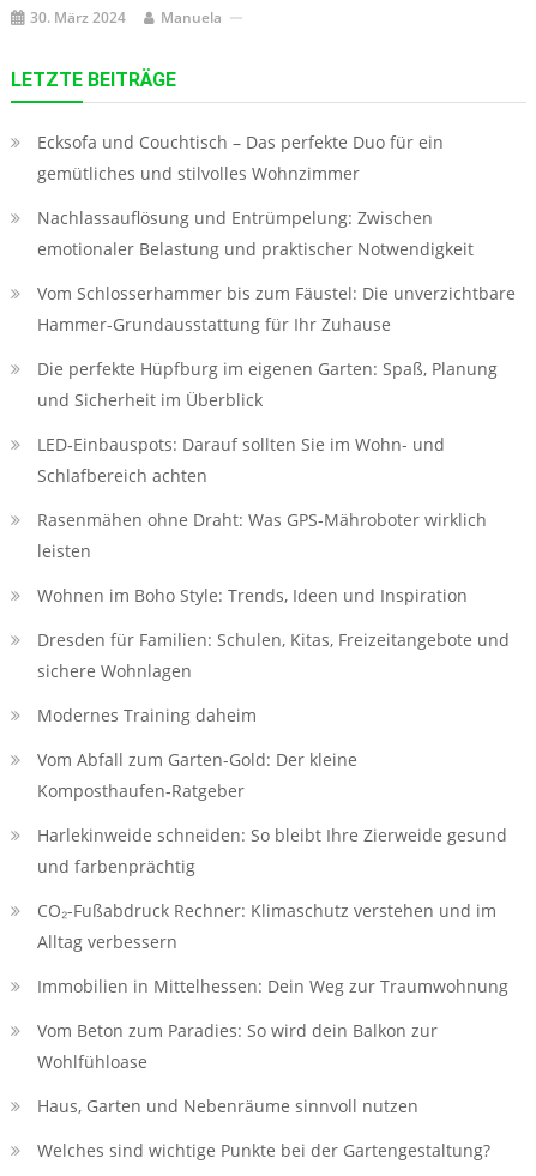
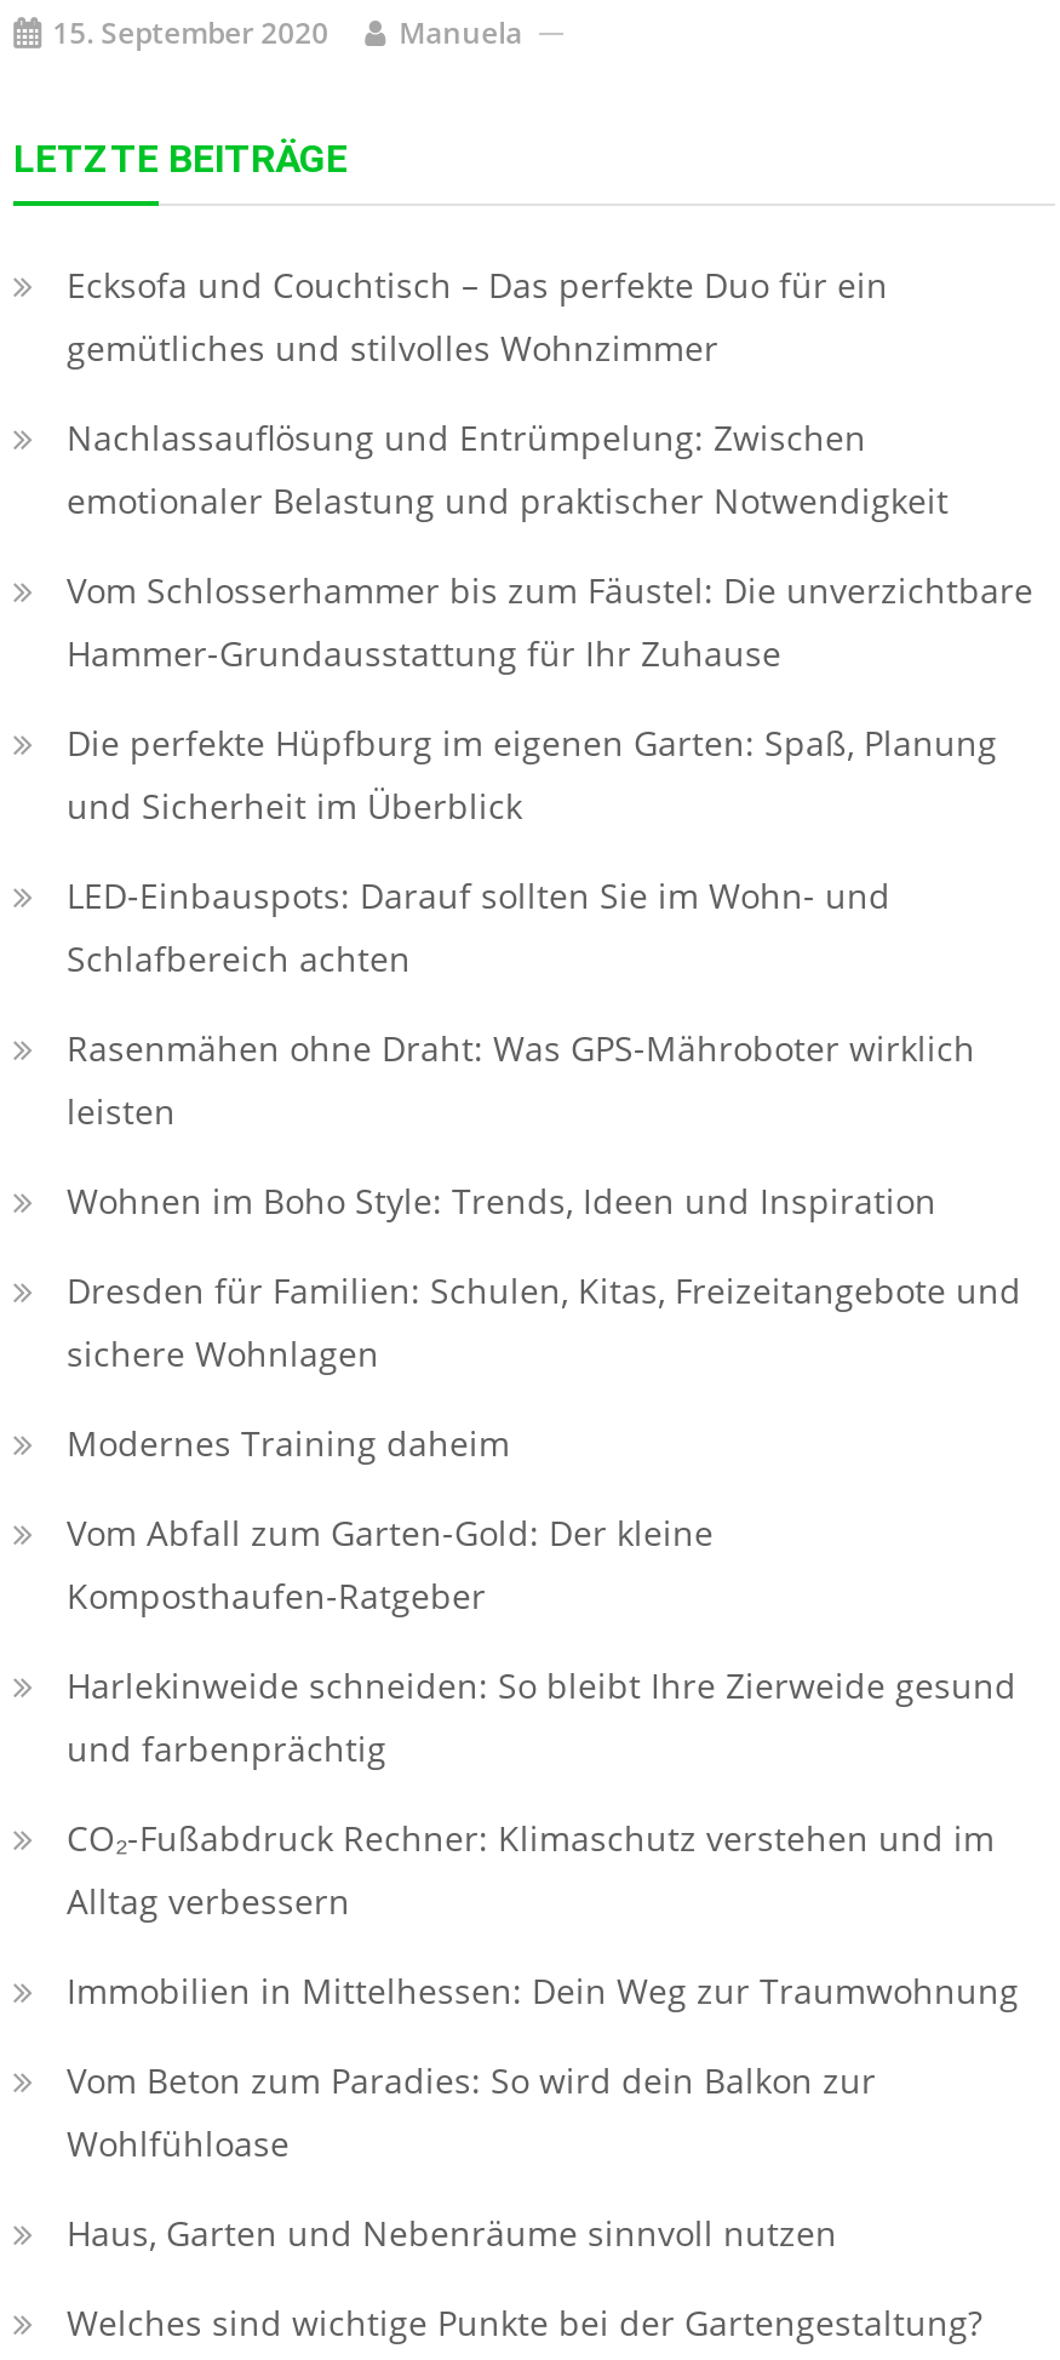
- 30. März 2024 Manuela
+ 15. September 2020 Manuela
